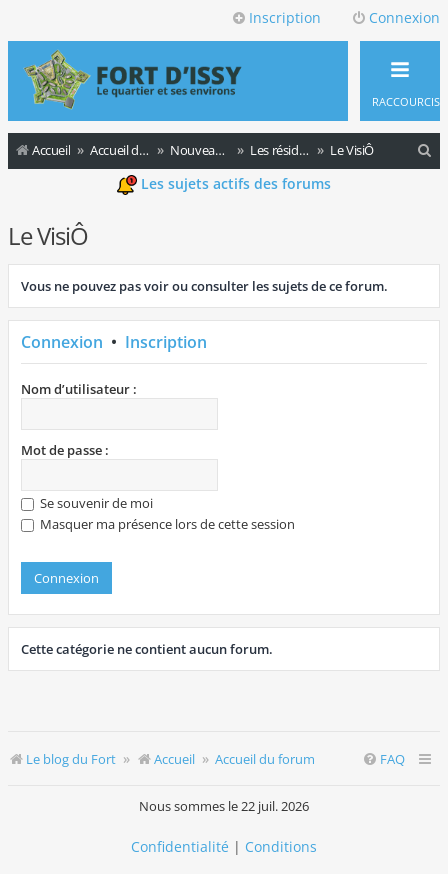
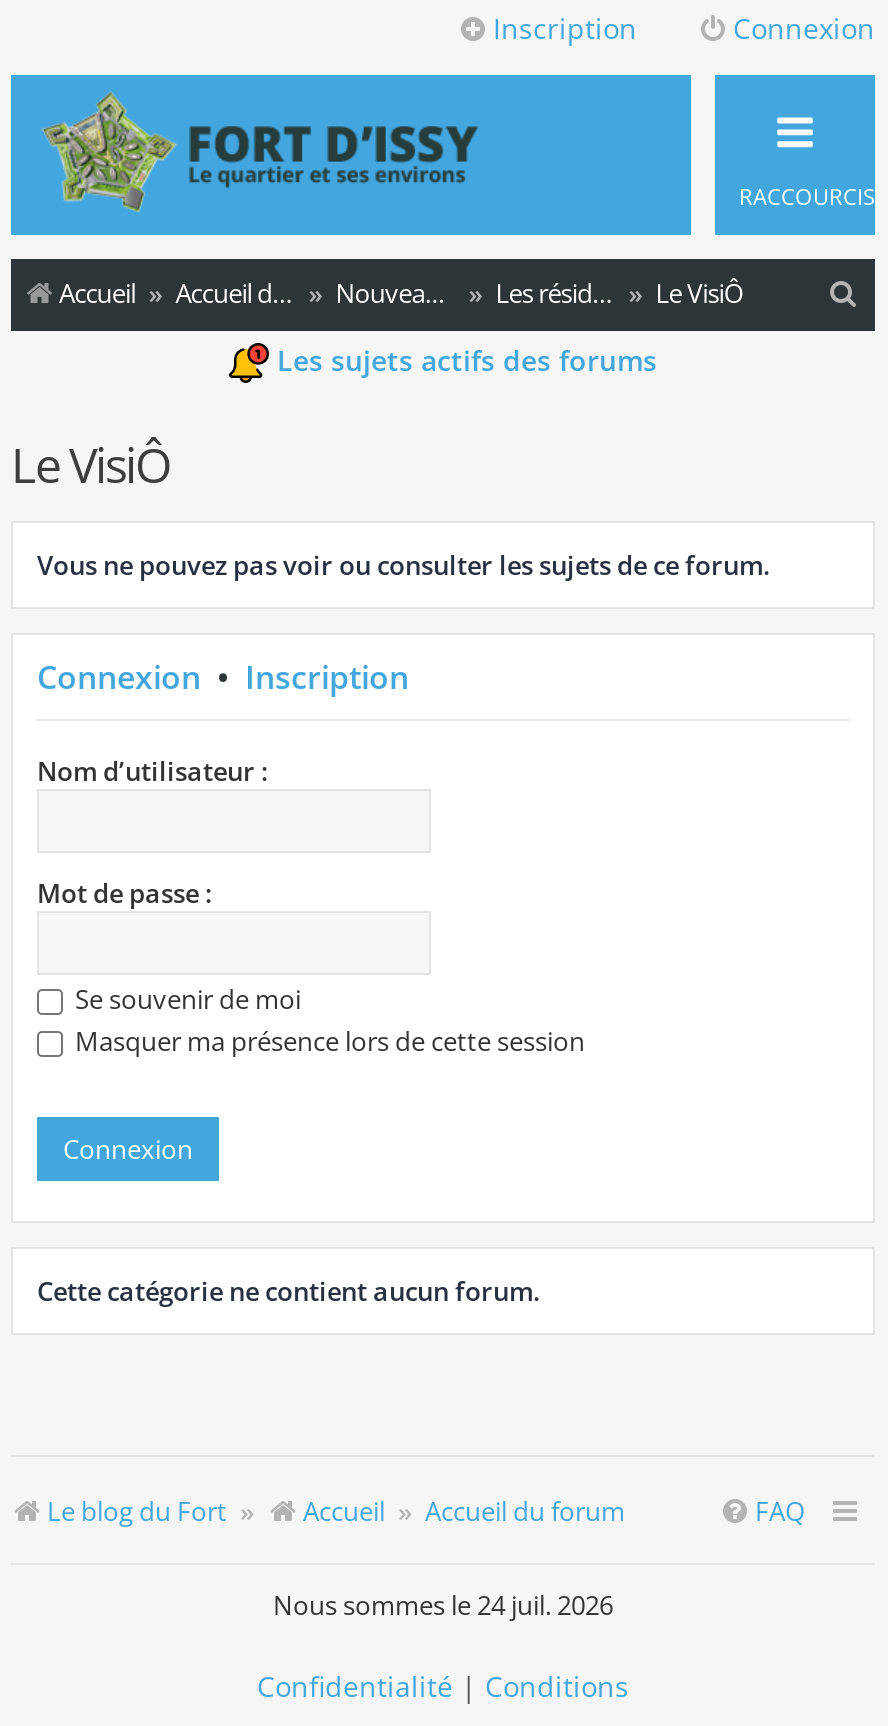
- Nous sommes le 22 juil. 2026
+ Nous sommes le 24 juil. 2026
